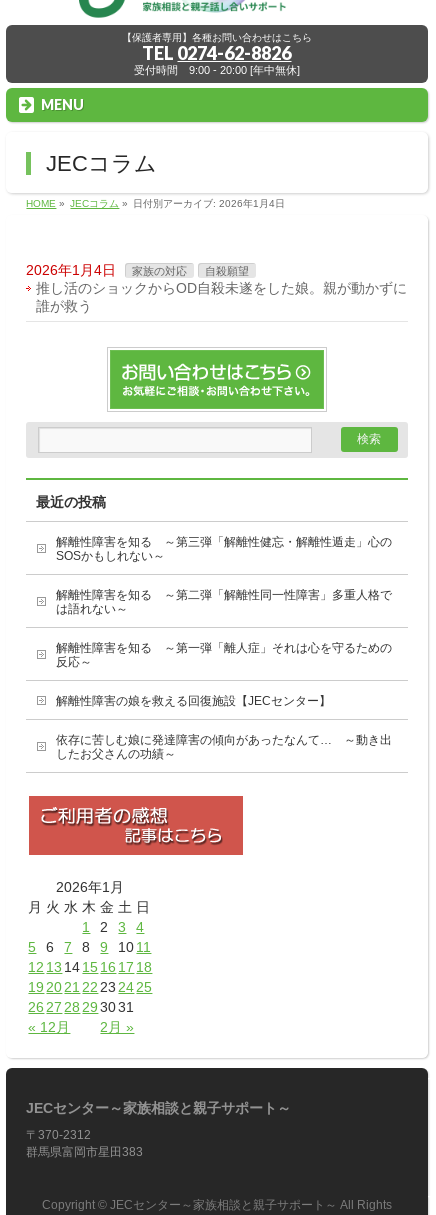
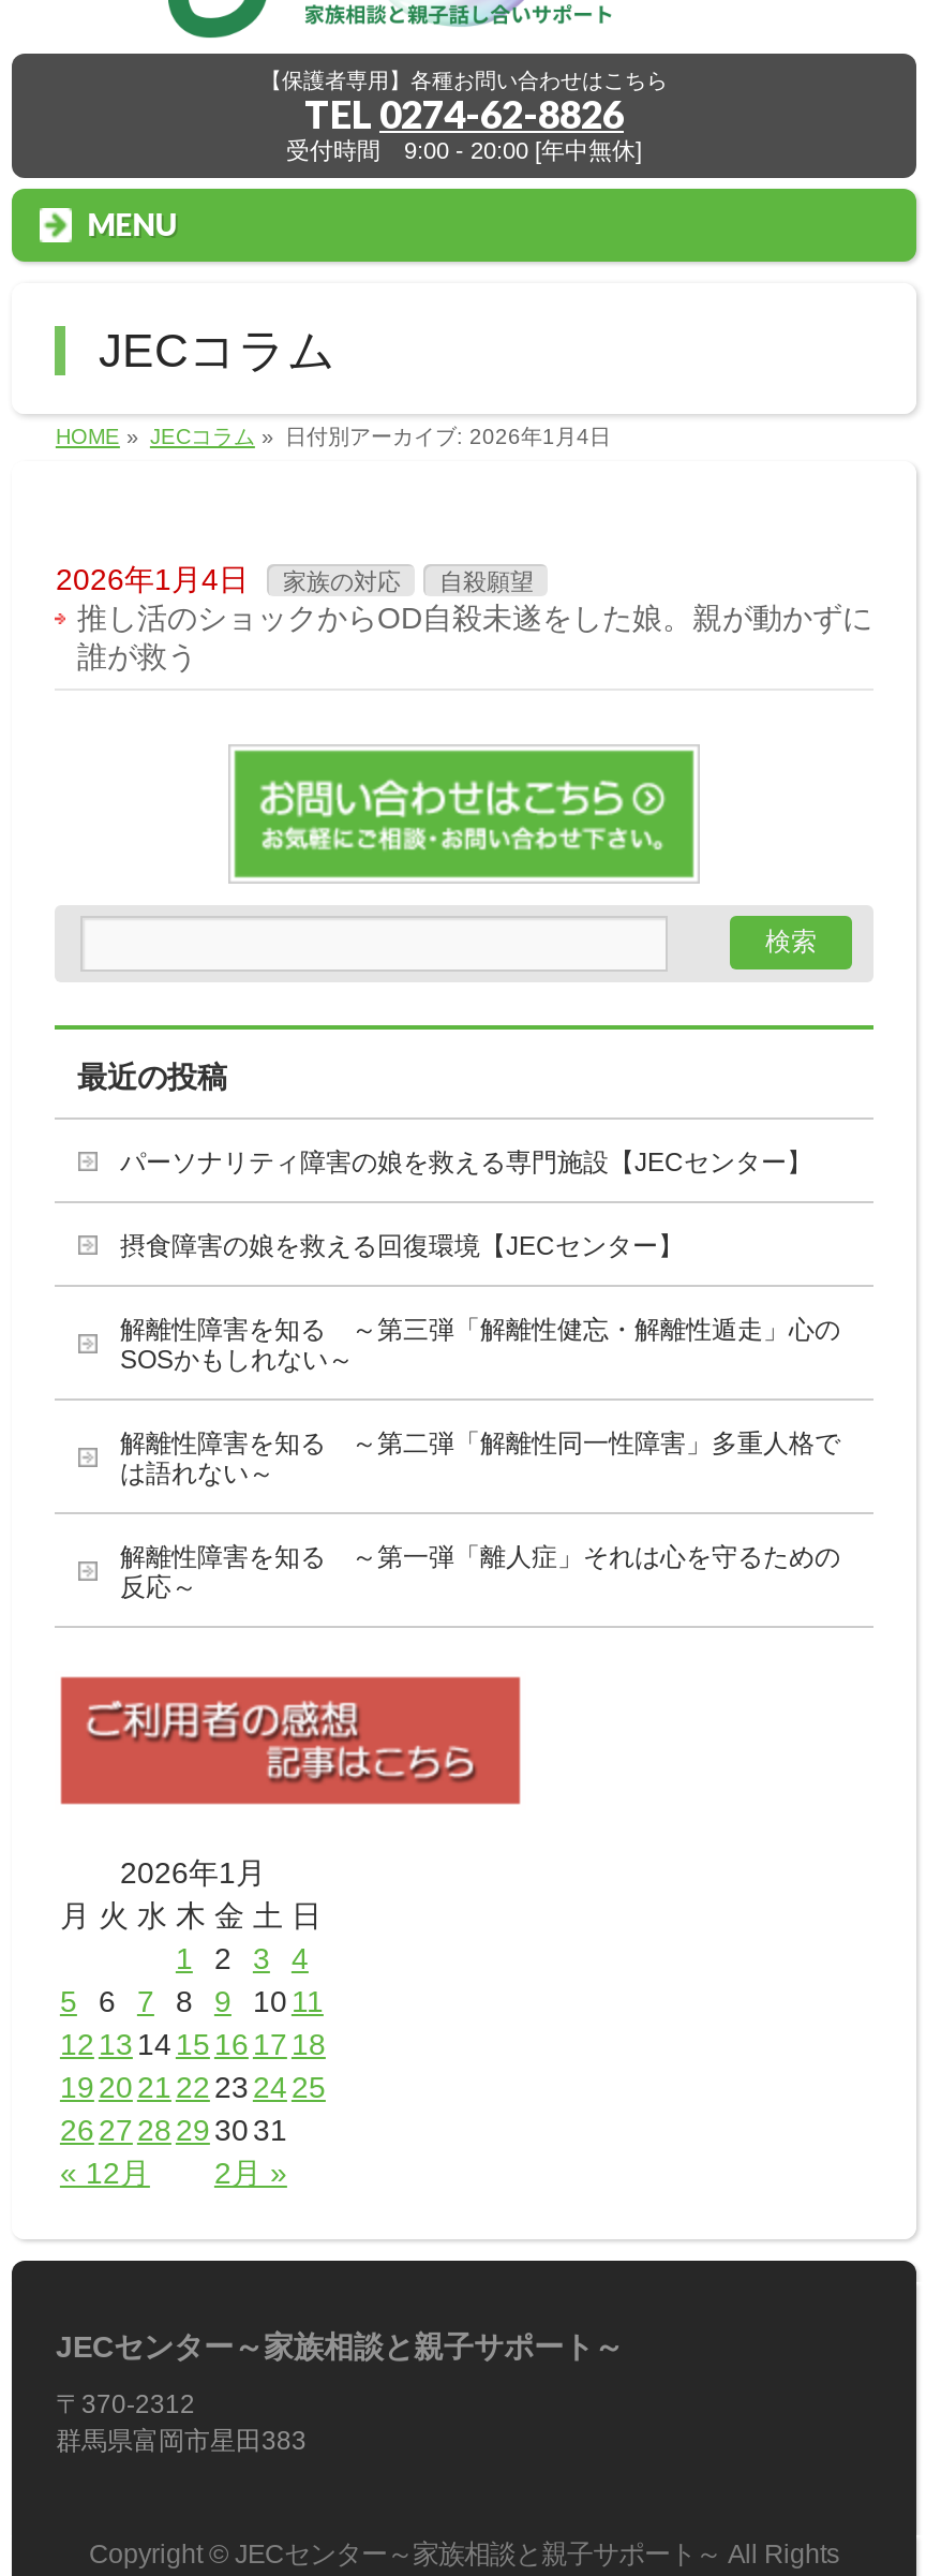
+ パーソナリティ障害の娘を救える専門施設【JECセンター】
+ 摂食障害の娘を救える回復環境【JECセンター】

moved down: 解離性障害を知る ～第三弾「解離性健忘・解離性遁走」心の | SOSかもしれない～ | 解離性障害を知る ～第二弾「解離性同一性障害」多重人格で | は語れない～ | 解離性障害を知る ～第一弾「離人症」それは心を守るための | 反応～

- 解離性障害の娘を救える回復施設【JECセンター】
- 依存に苦しむ娘に発達障害の傾向があったなんて… ～動き出
- したお父さんの功績～
